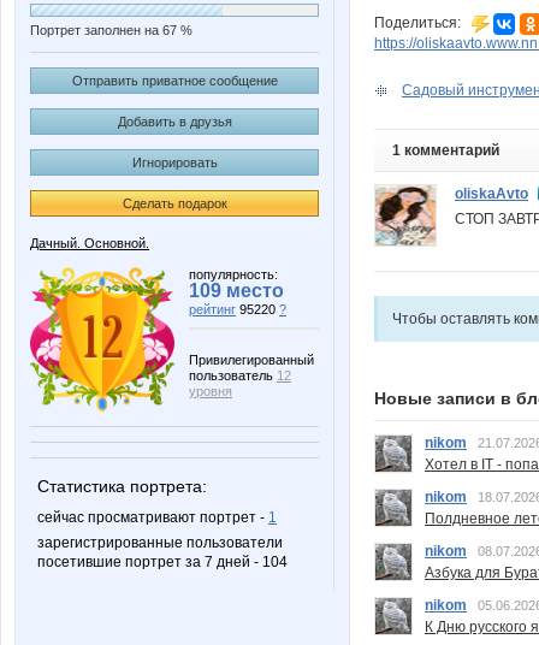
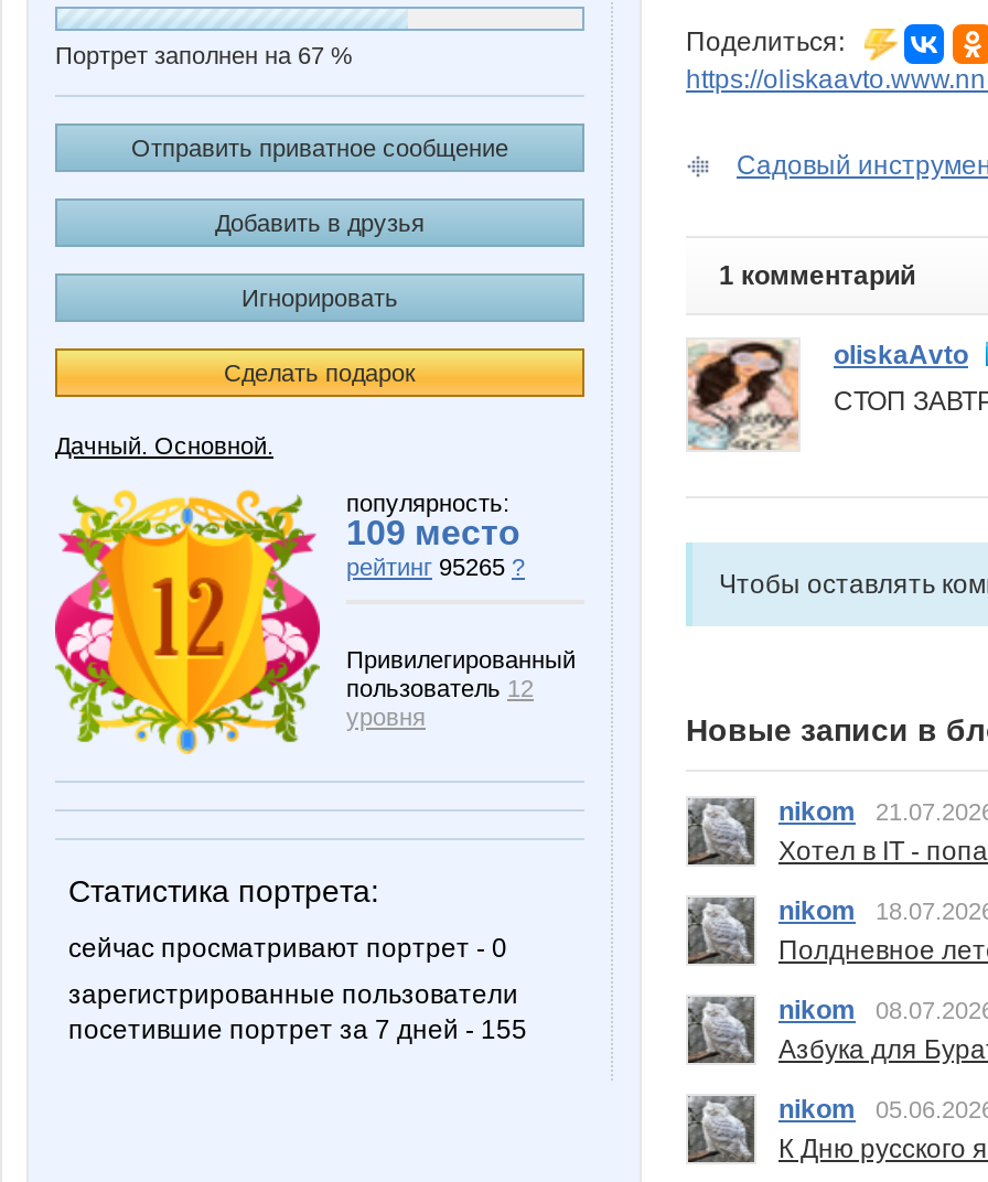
- рейтинг 95220?
+ рейтинг 95265?

- сейчас просматривают портрет - 1
+ сейчас просматривают портрет - 0

- посетившие портрет за 7 дней - 104
+ посетившие портрет за 7 дней - 155
